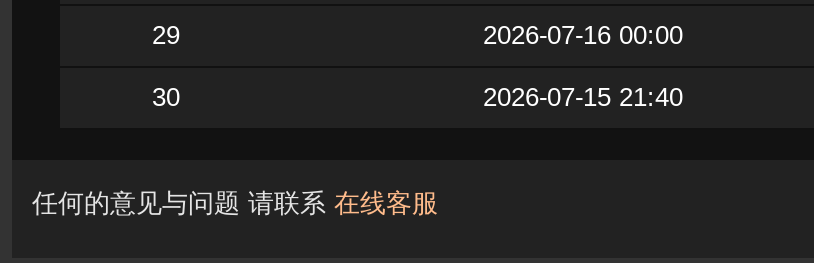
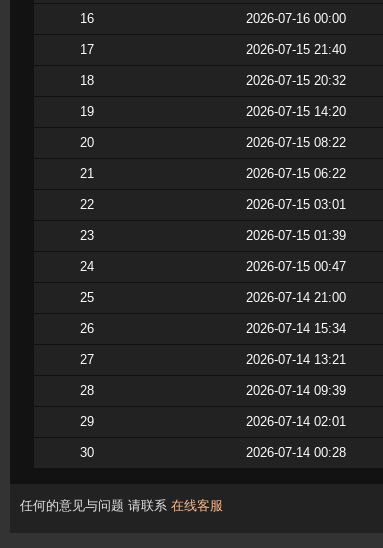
- 29
+ 16

- 30
+ 17

+ 18
+ 2026-07-15 20:32
+ 19
+ 2026-07-15 14:20
+ 20
+ 2026-07-15 08:22
+ 21
+ 2026-07-15 06:22
+ 22
+ 2026-07-15 03:01
+ 23
+ 2026-07-15 01:39
+ 24
+ 2026-07-15 00:47
+ 25
+ 2026-07-14 21:00
+ 26
+ 2026-07-14 15:34
+ 27
+ 2026-07-14 13:21
+ 28
+ 2026-07-14 09:39
+ 29
+ 2026-07-14 02:01
+ 30
+ 2026-07-14 00:28
